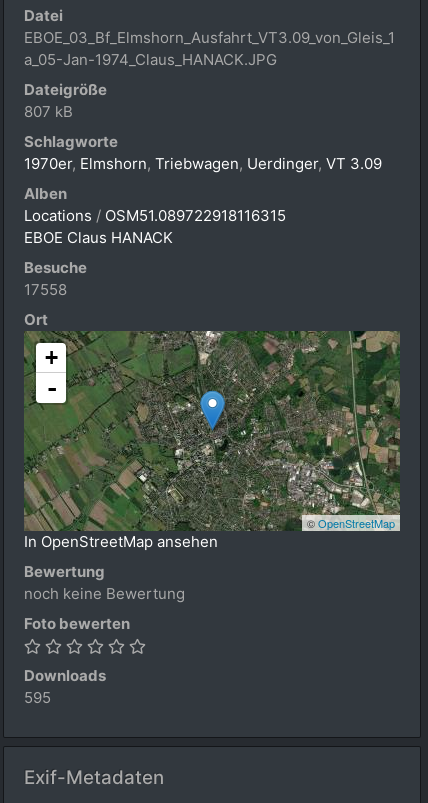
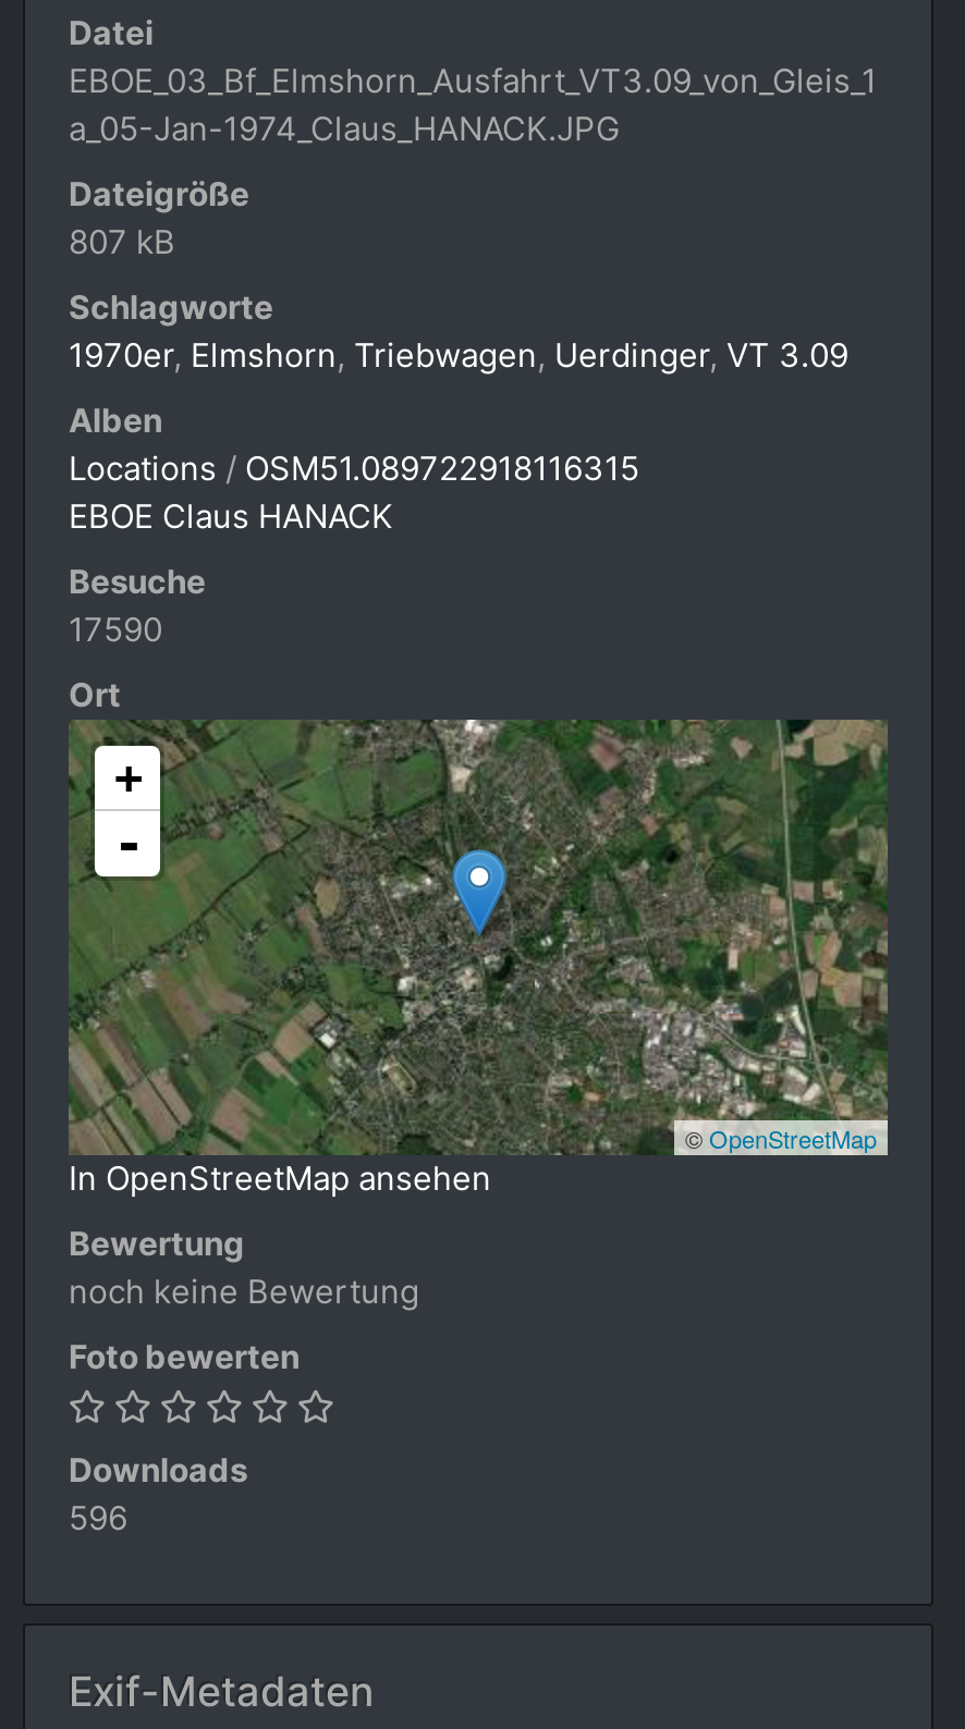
- 17558
+ 17590

- 595
+ 596
